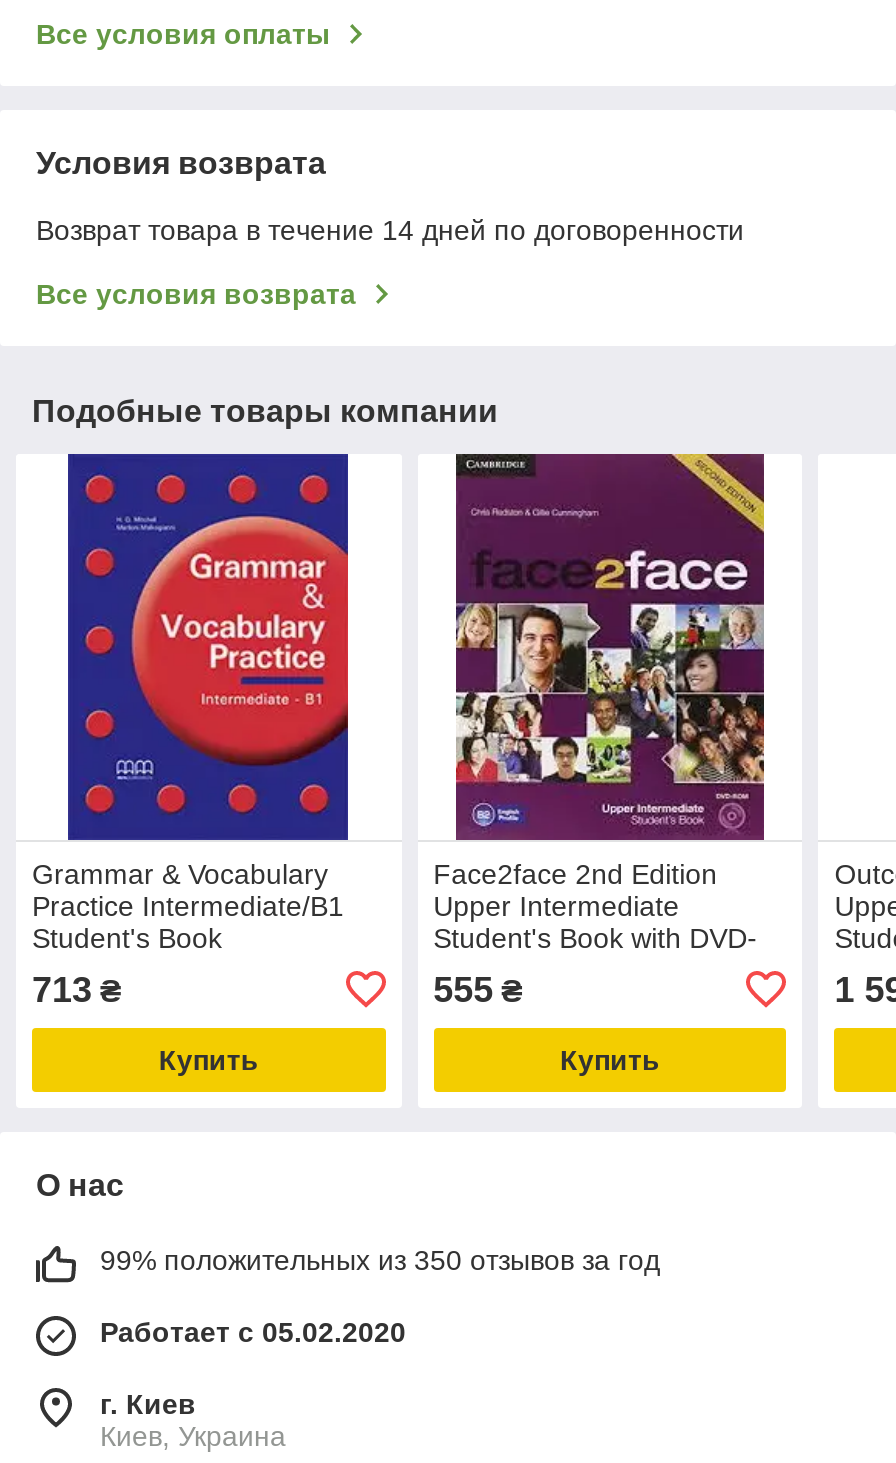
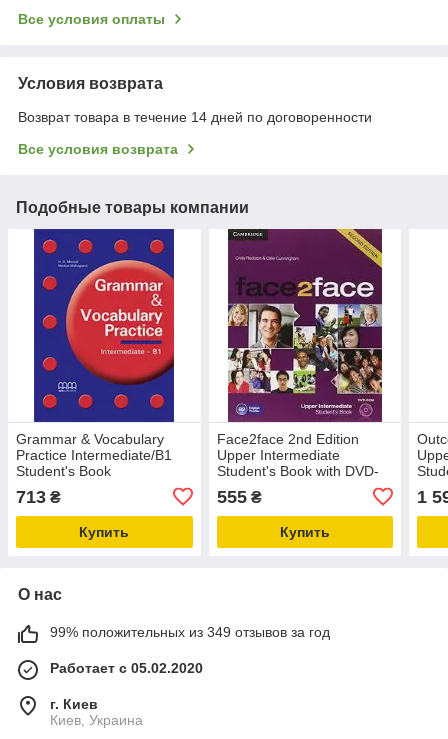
- 99% положительных из 350 отзывов за год
+ 99% положительных из 349 отзывов за год
